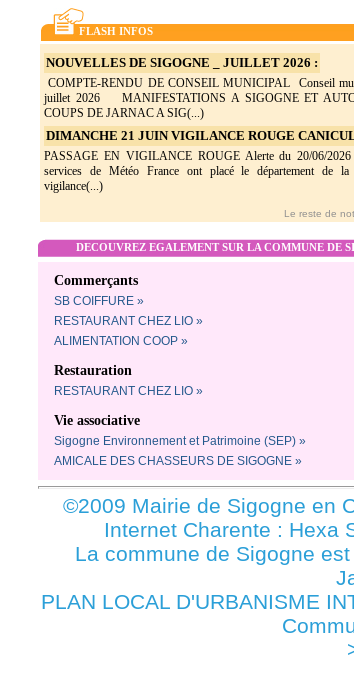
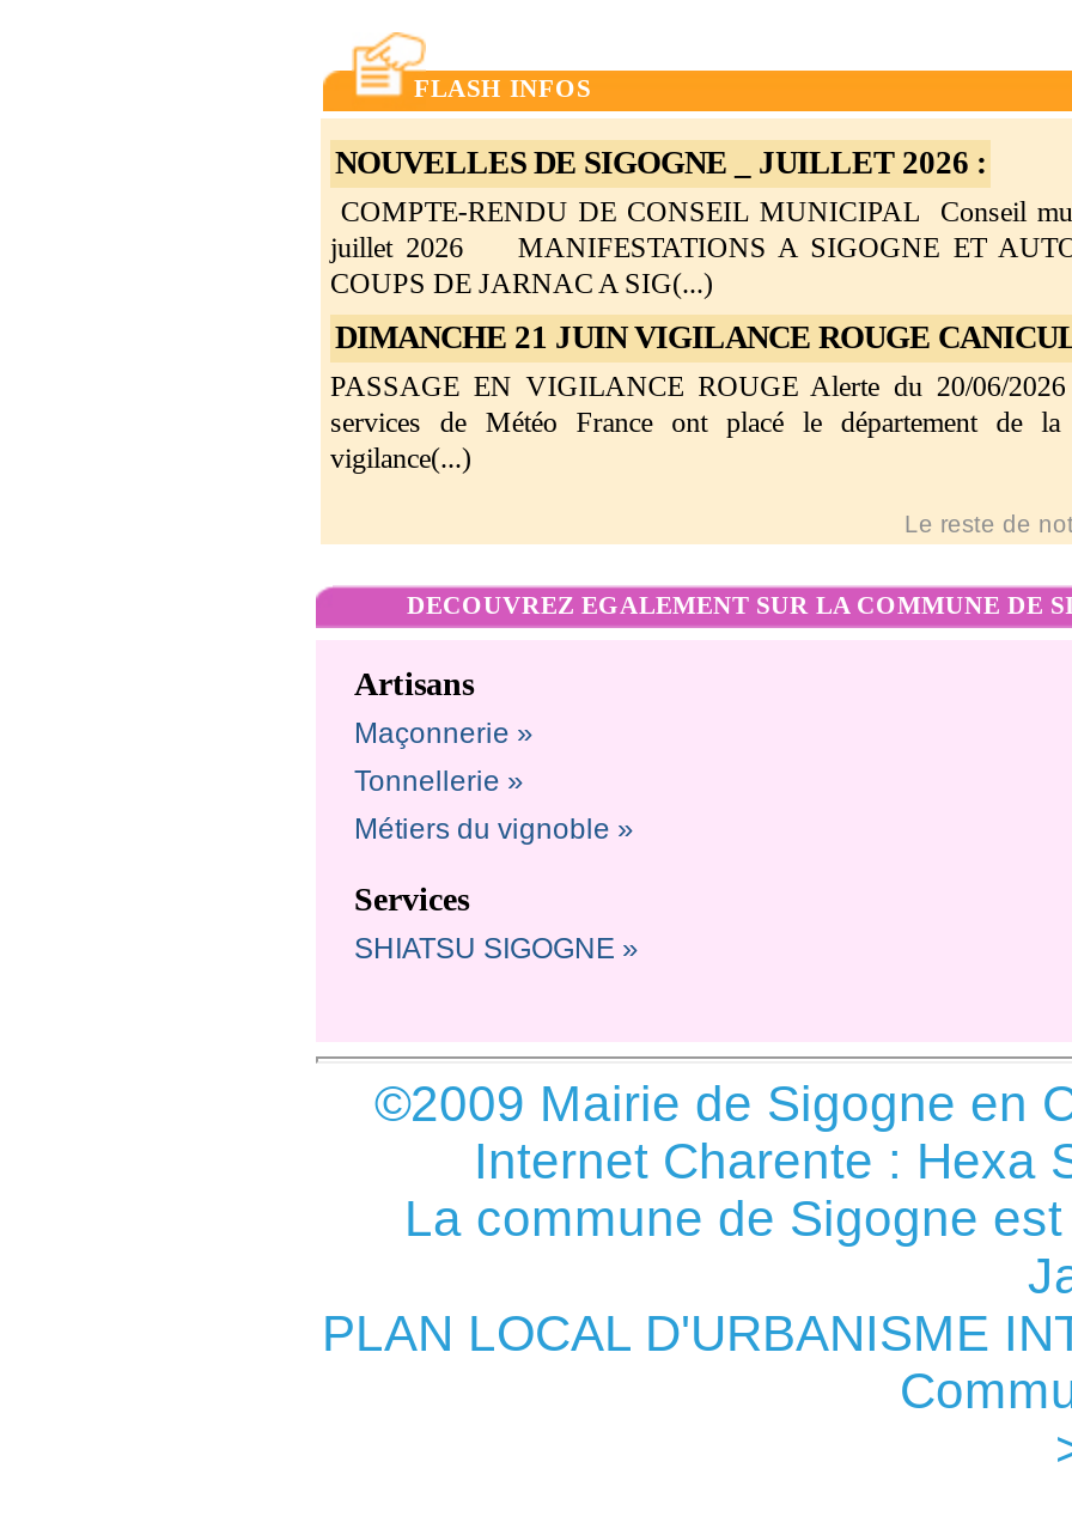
- Commerçants
- SB COIFFURE »
- RESTAURANT CHEZ LIO »
- ALIMENTATION COOP »
- Restauration
- RESTAURANT CHEZ LIO »
- Vie associative
- Sigogne Environnement et Patrimoine (SEP) »
- AMICALE DES CHASSEURS DE SIGOGNE »
+ Artisans
+ Maçonnerie »
+ Tonnellerie »
+ Métiers du vignoble »
+ Services
+ SHIATSU SIGOGNE »
